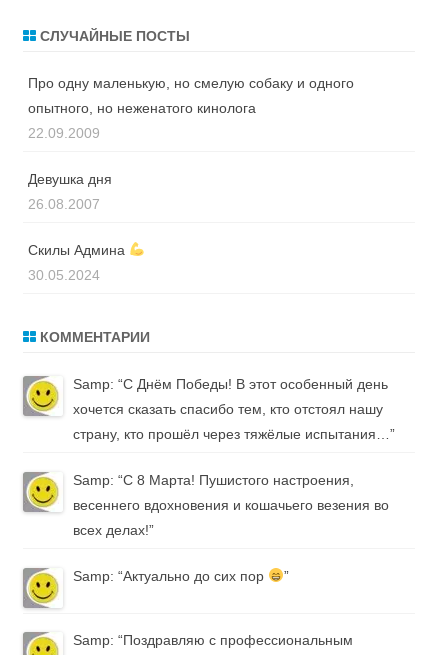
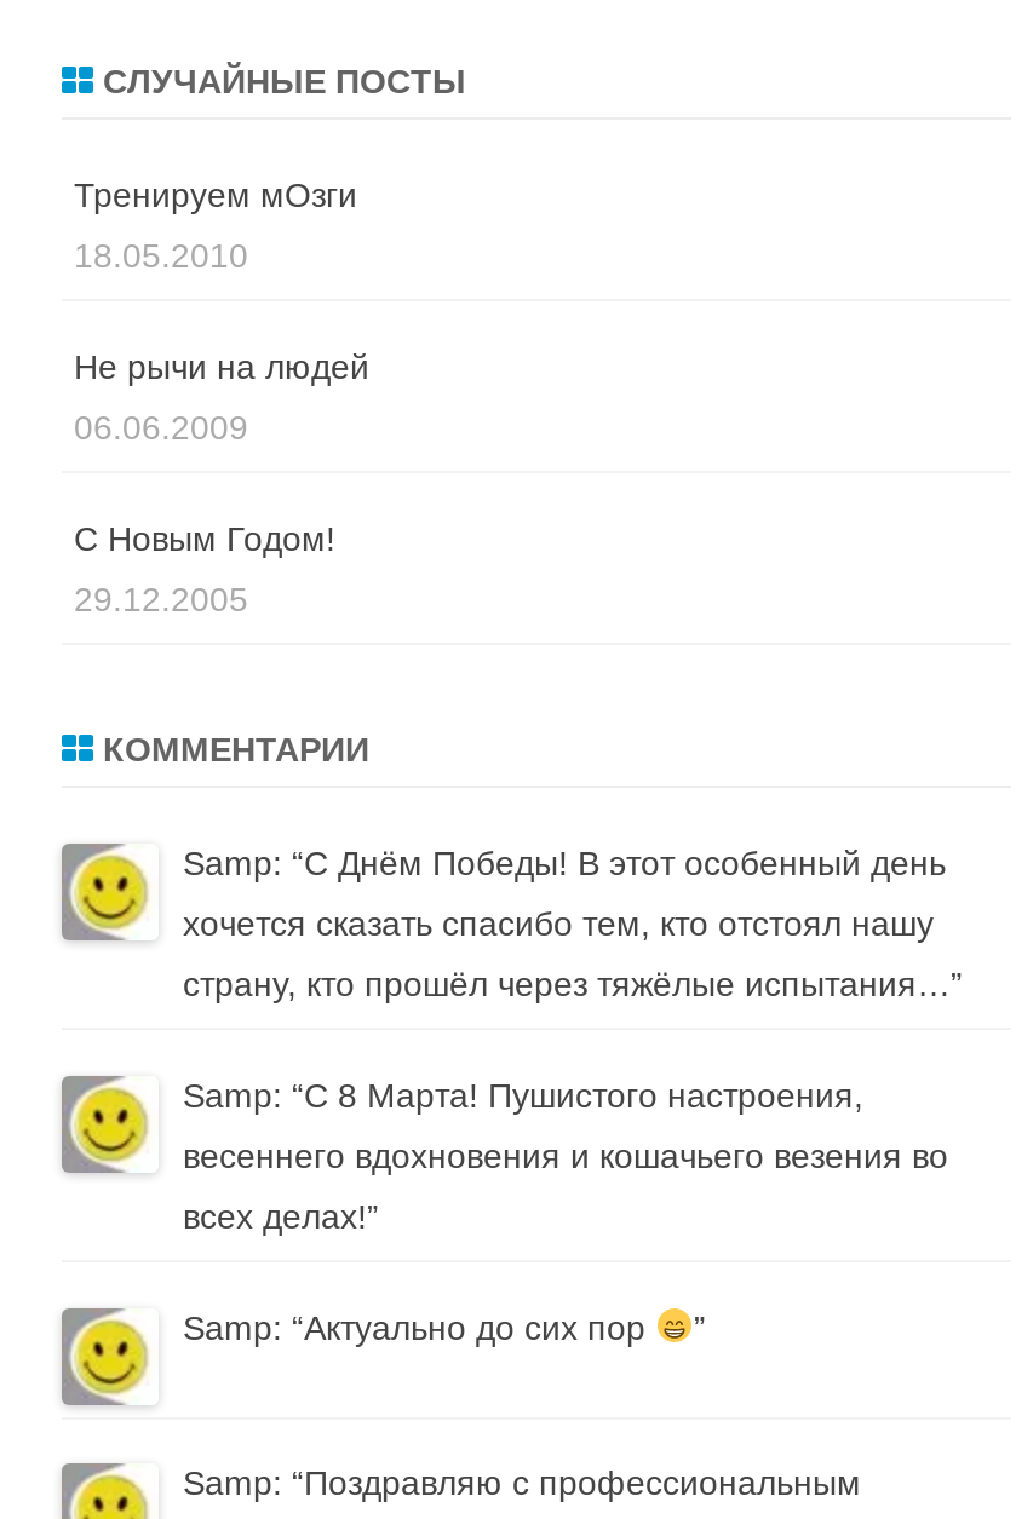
- Про одну маленькую, но смелую собаку и одного
- опытного, но неженатого кинолога
- 22.09.2009
- Девушка дня
- 26.08.2007
- Скилы Админа
- 30.05.2024
+ Тренируем мОзги
+ 18.05.2010
+ Не рычи на людей
+ 06.06.2009
+ C Новым Годом!
+ 29.12.2005
